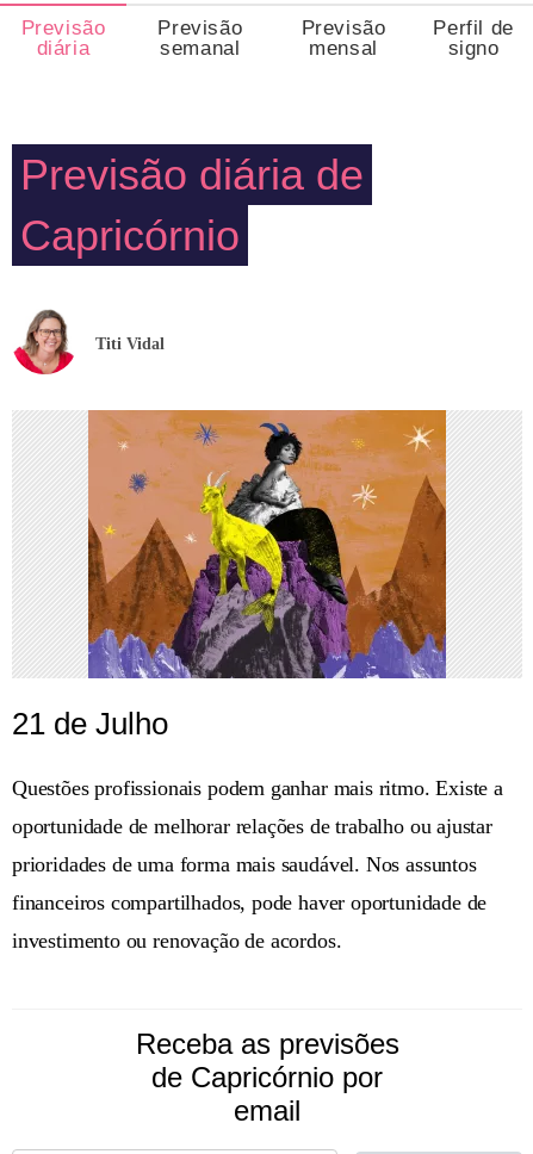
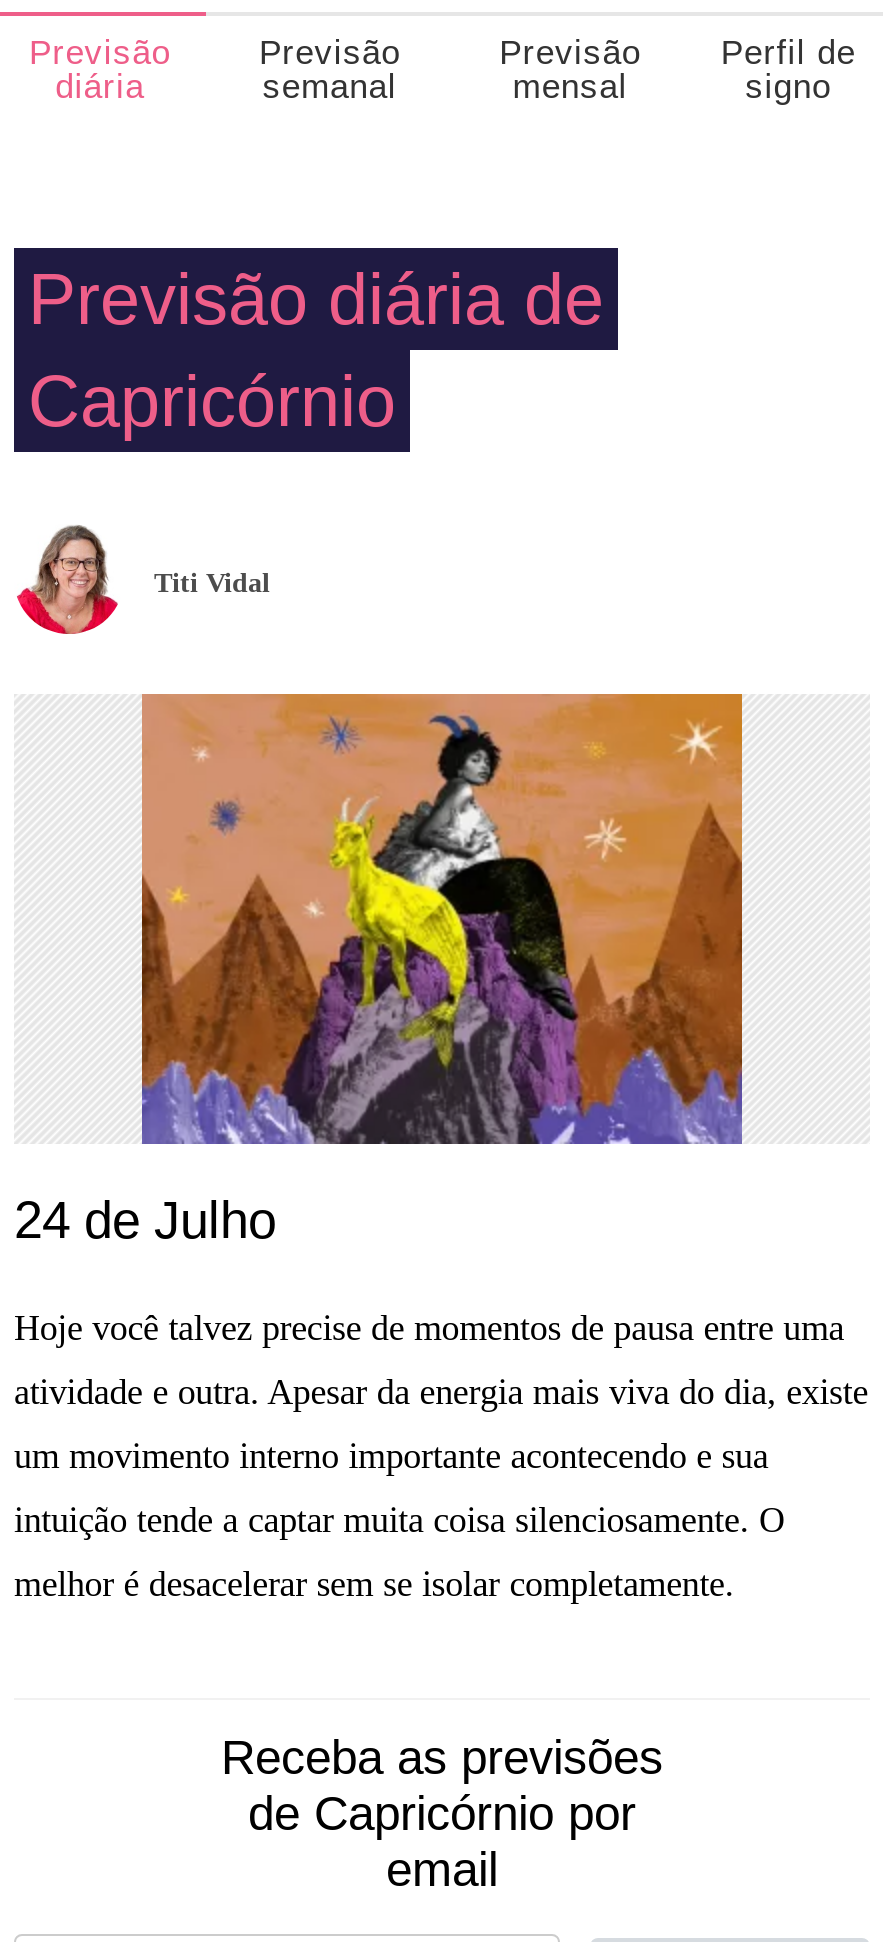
- 21 de Julho
+ 24 de Julho

- Questões profissionais podem ganhar mais ritmo. Existe a
+ Hoje você talvez precise de momentos de pausa entre uma

- oportunidade de melhorar relações de trabalho ou ajustar
+ atividade e outra. Apesar da energia mais viva do dia, existe

- prioridades de uma forma mais saudável. Nos assuntos
+ um movimento interno importante acontecendo e sua

- financeiros compartilhados, pode haver oportunidade de
+ intuição tende a captar muita coisa silenciosamente. O

- investimento ou renovação de acordos.
+ melhor é desacelerar sem se isolar completamente.
